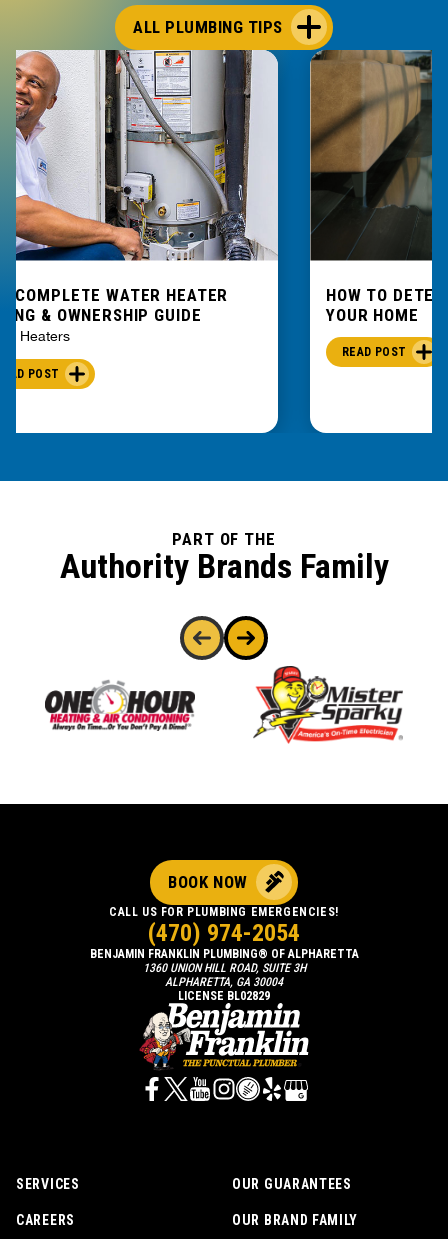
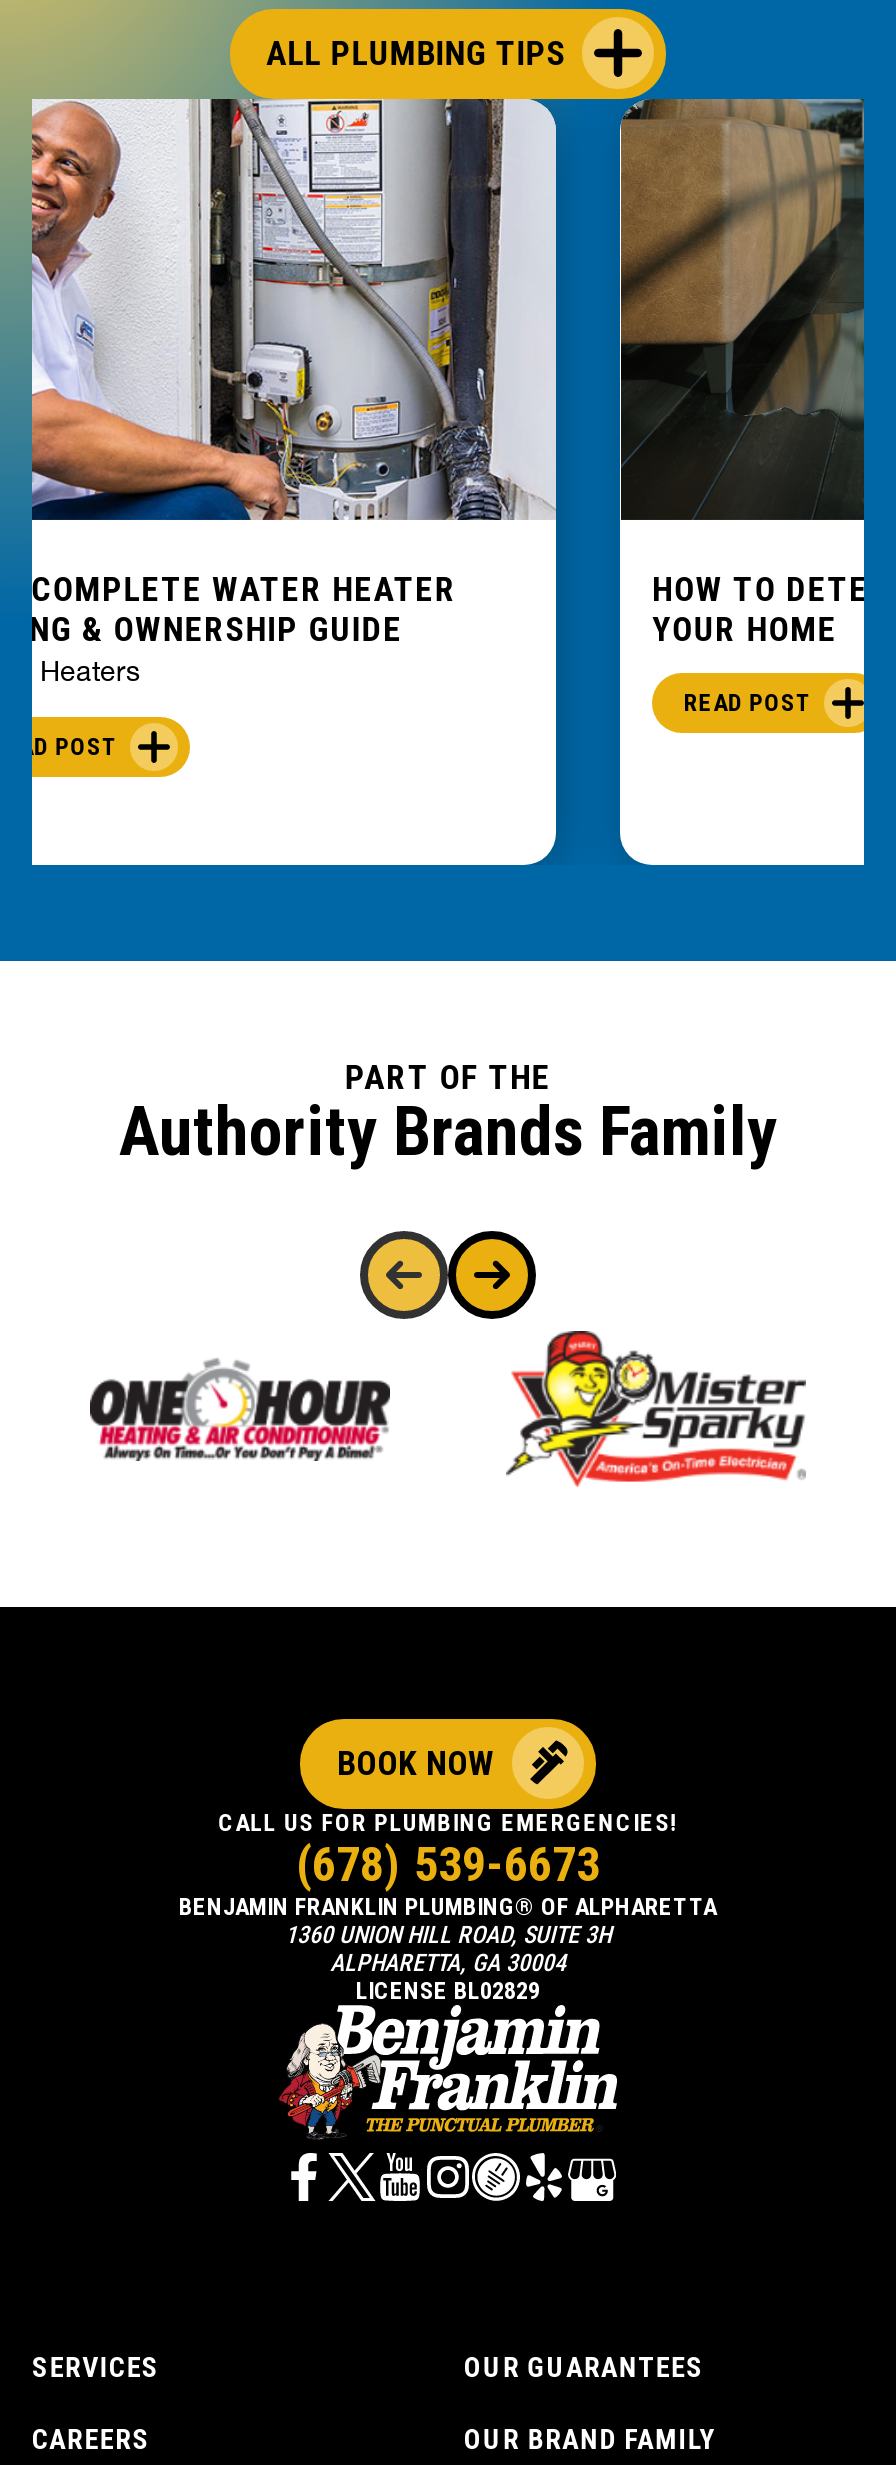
- (470) 974-2054
+ (678) 539-6673
